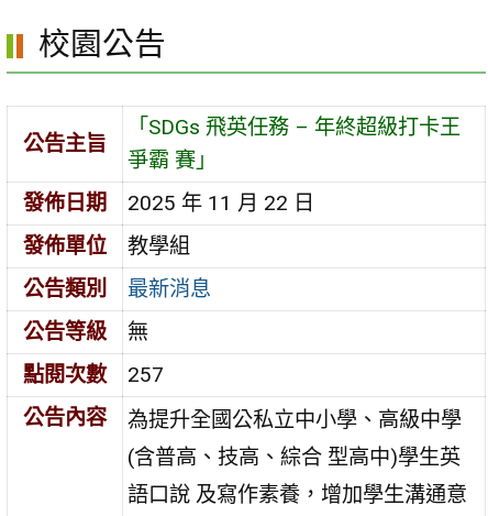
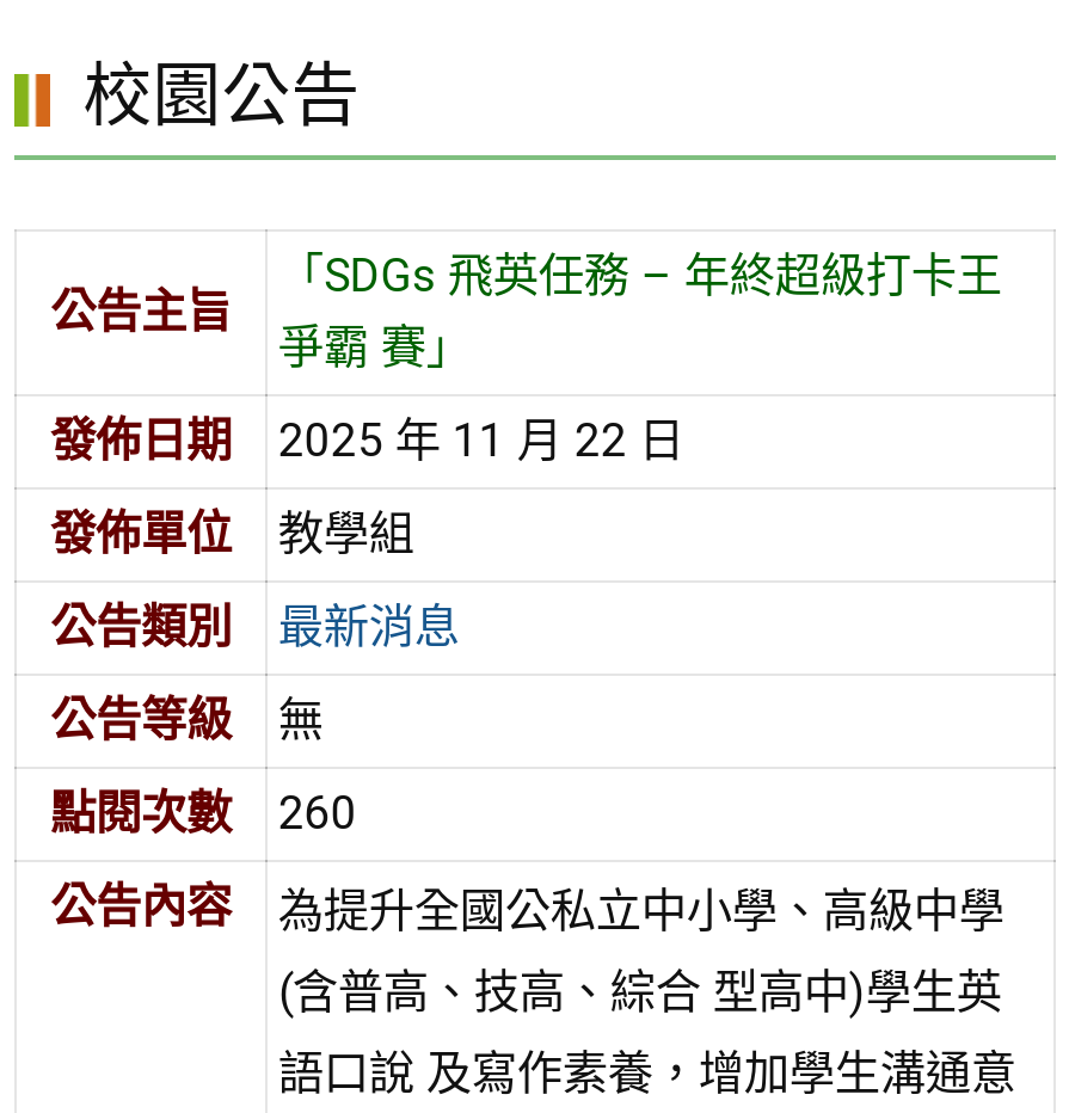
- 點閱次數 257
+ 點閱次數 260
